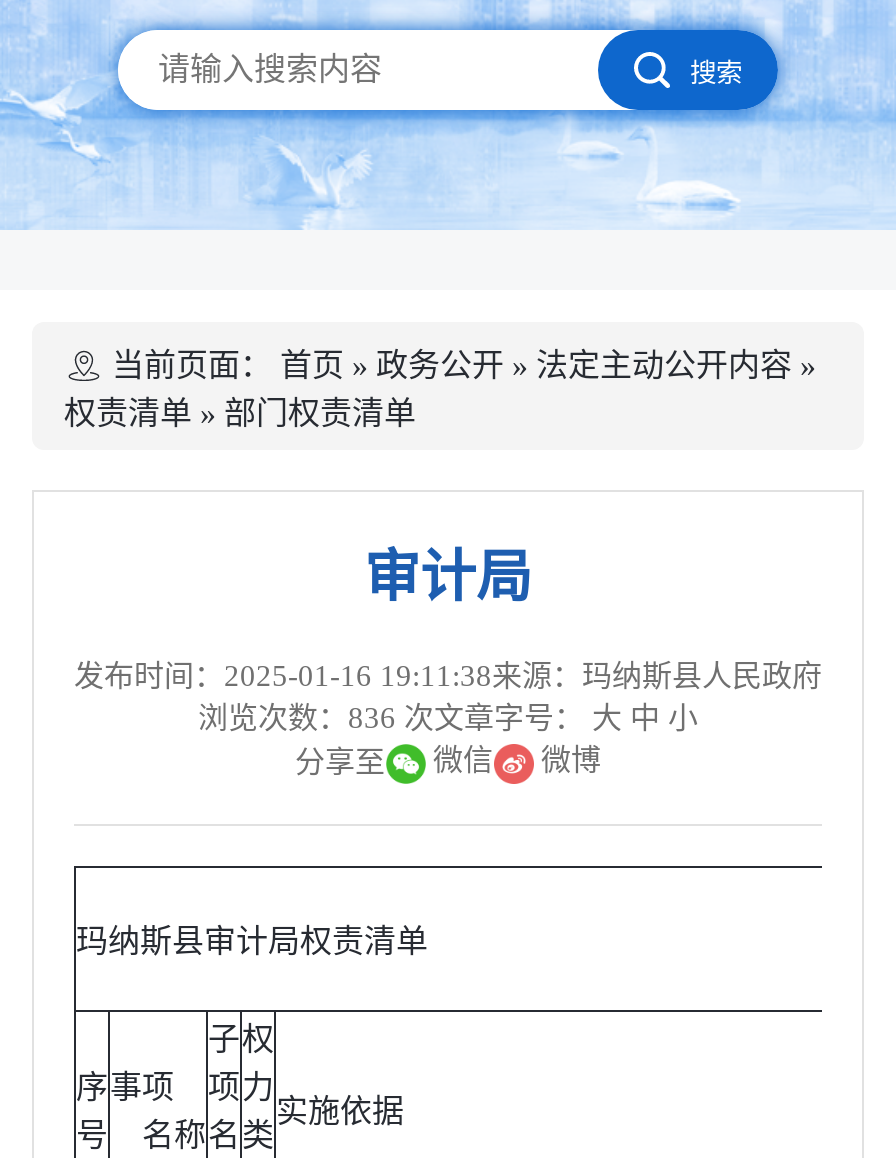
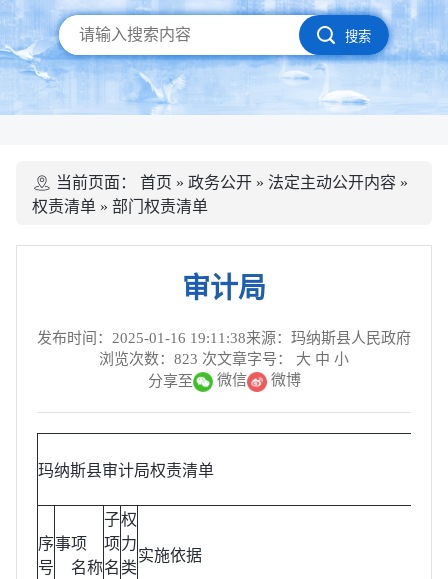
- 浏览次数：836次文章字号：大 中 小
+ 浏览次数：823次文章字号：大 中 小
